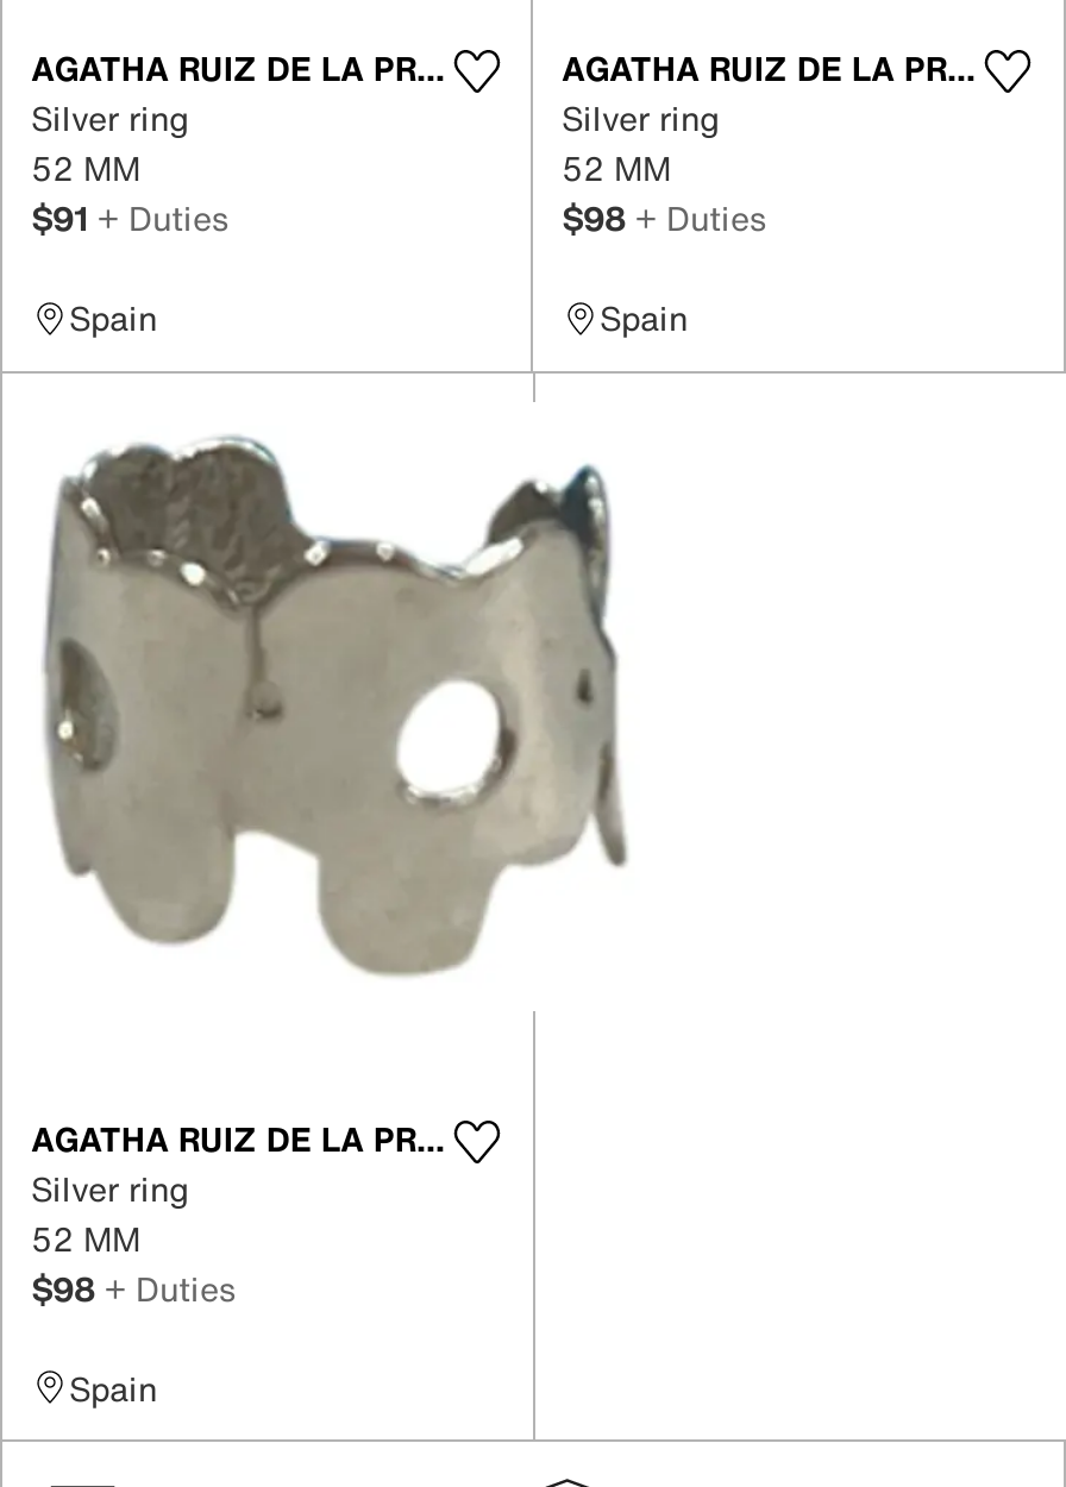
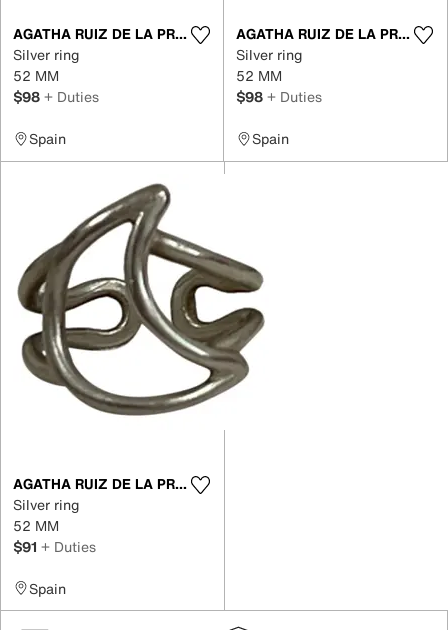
- $91 + Duties
+ $98 + Duties

- [image]
+ [image]

- $98 + Duties
+ $91 + Duties
